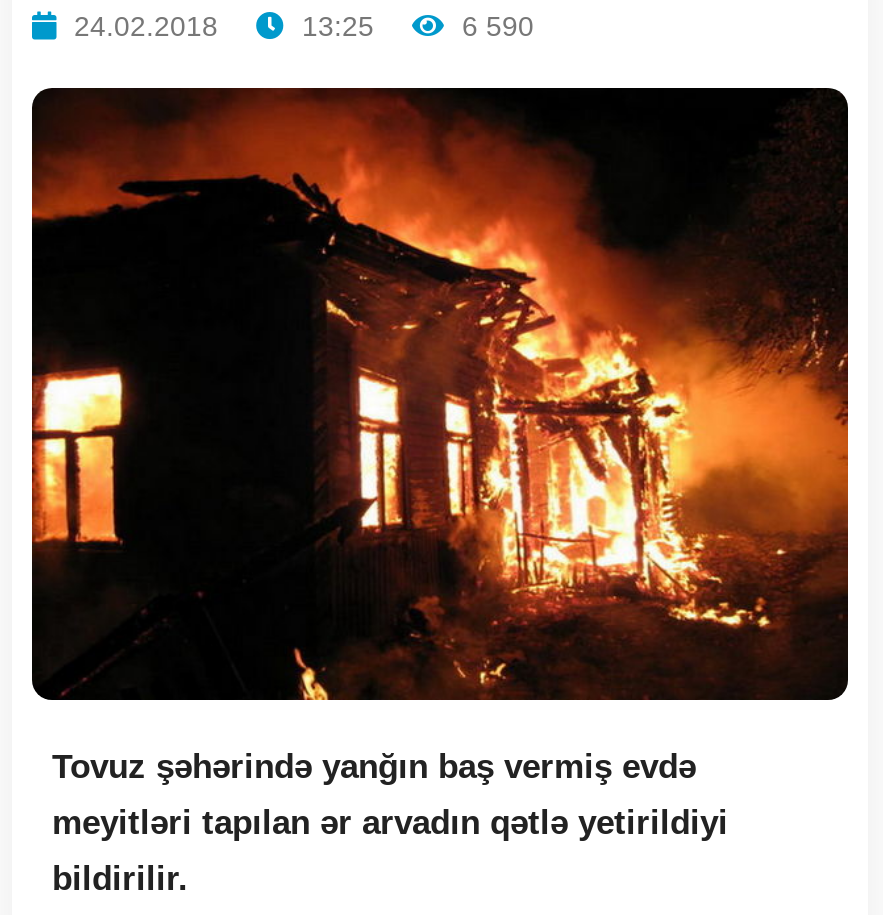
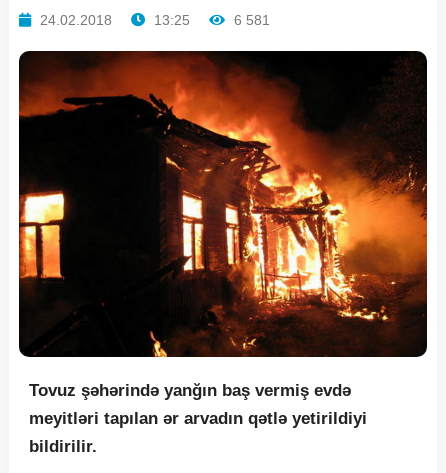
- 6 590
+ 6 581
